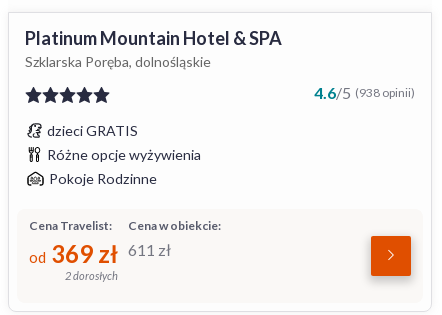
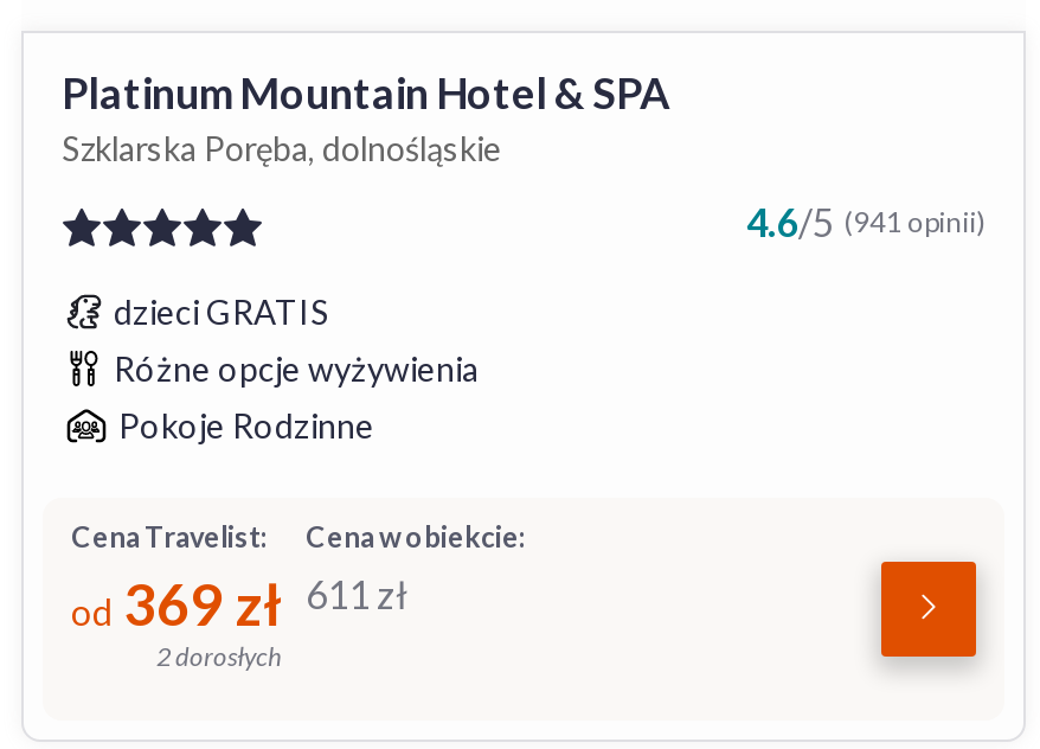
- 4.6/5 (938 opinii)
+ 4.6/5 (941 opinii)
